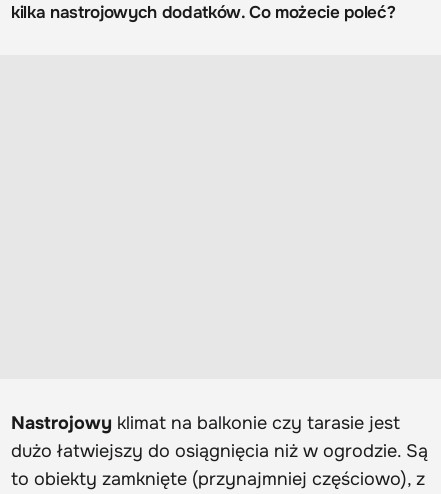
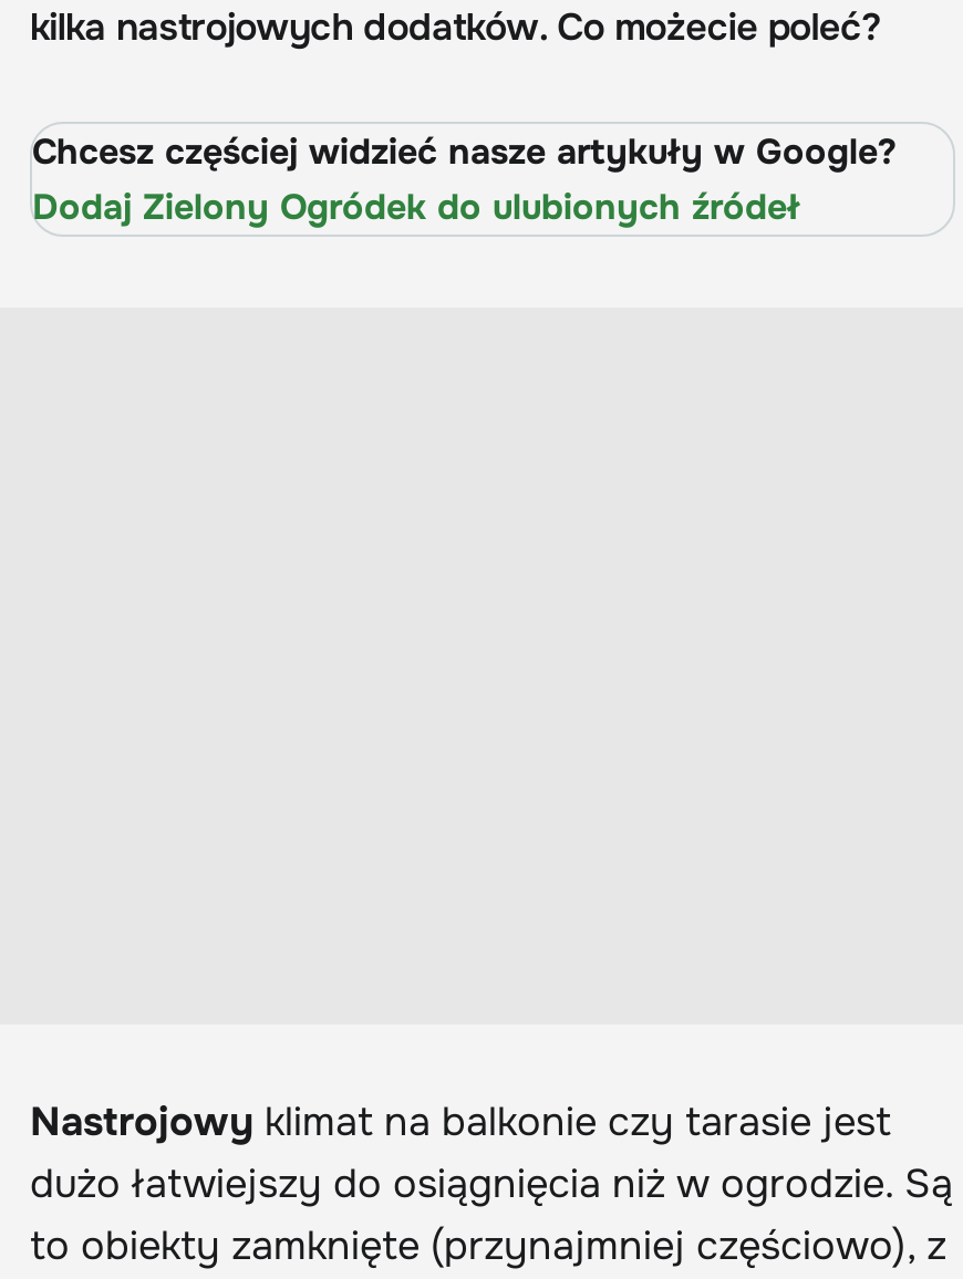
+ Chcesz częściej widzieć nasze artykuły w Google?
+ Dodaj Zielony Ogródek do ulubionych źródeł
